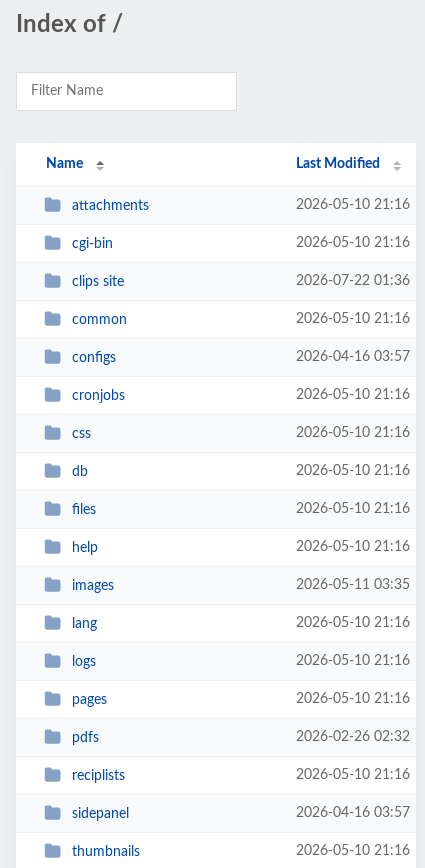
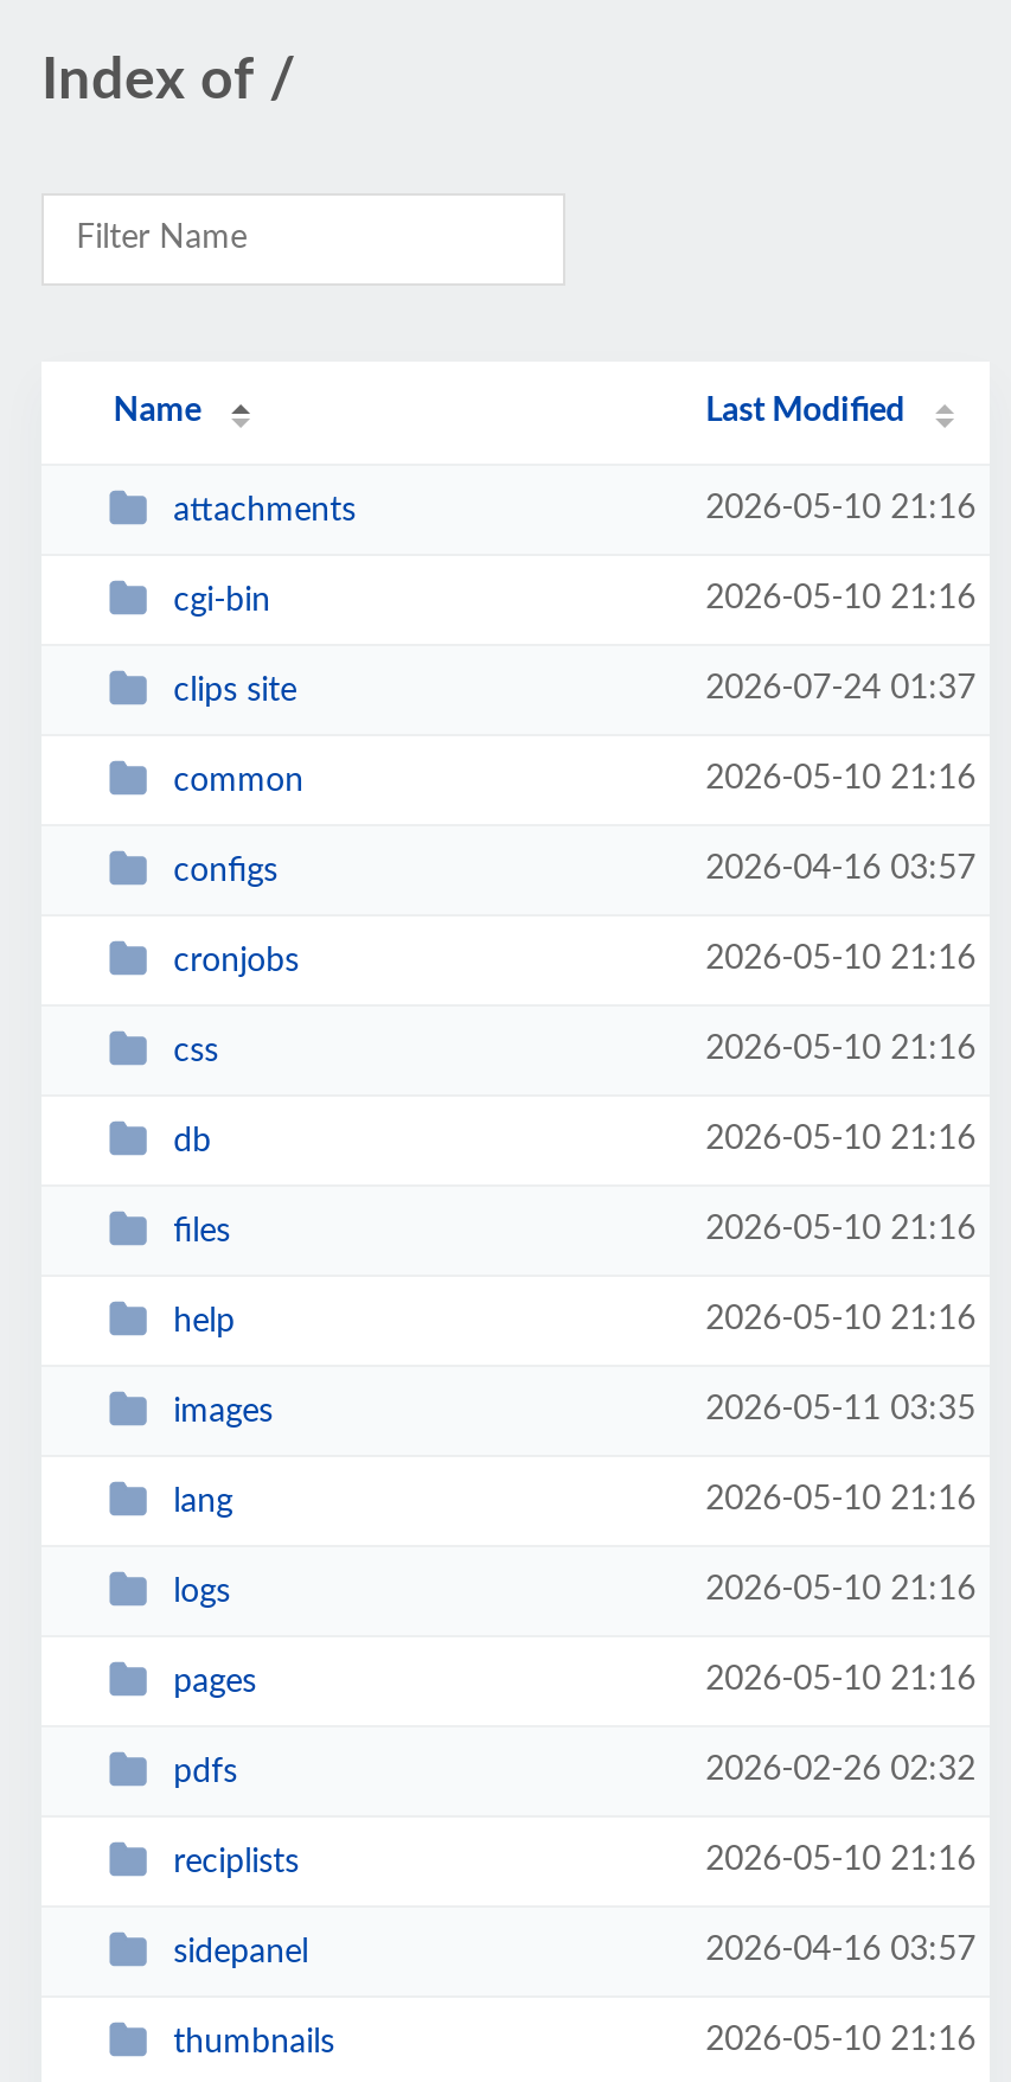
- 2026-07-22 01:36
+ 2026-07-24 01:37
